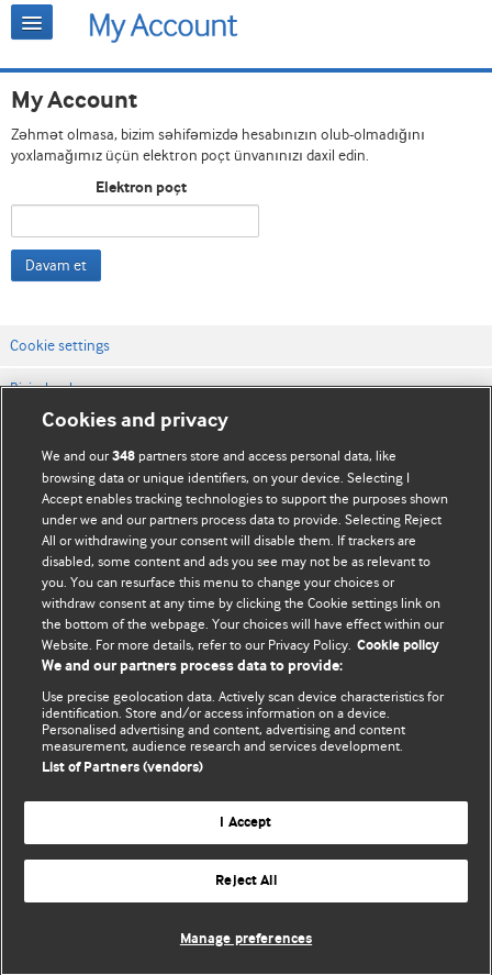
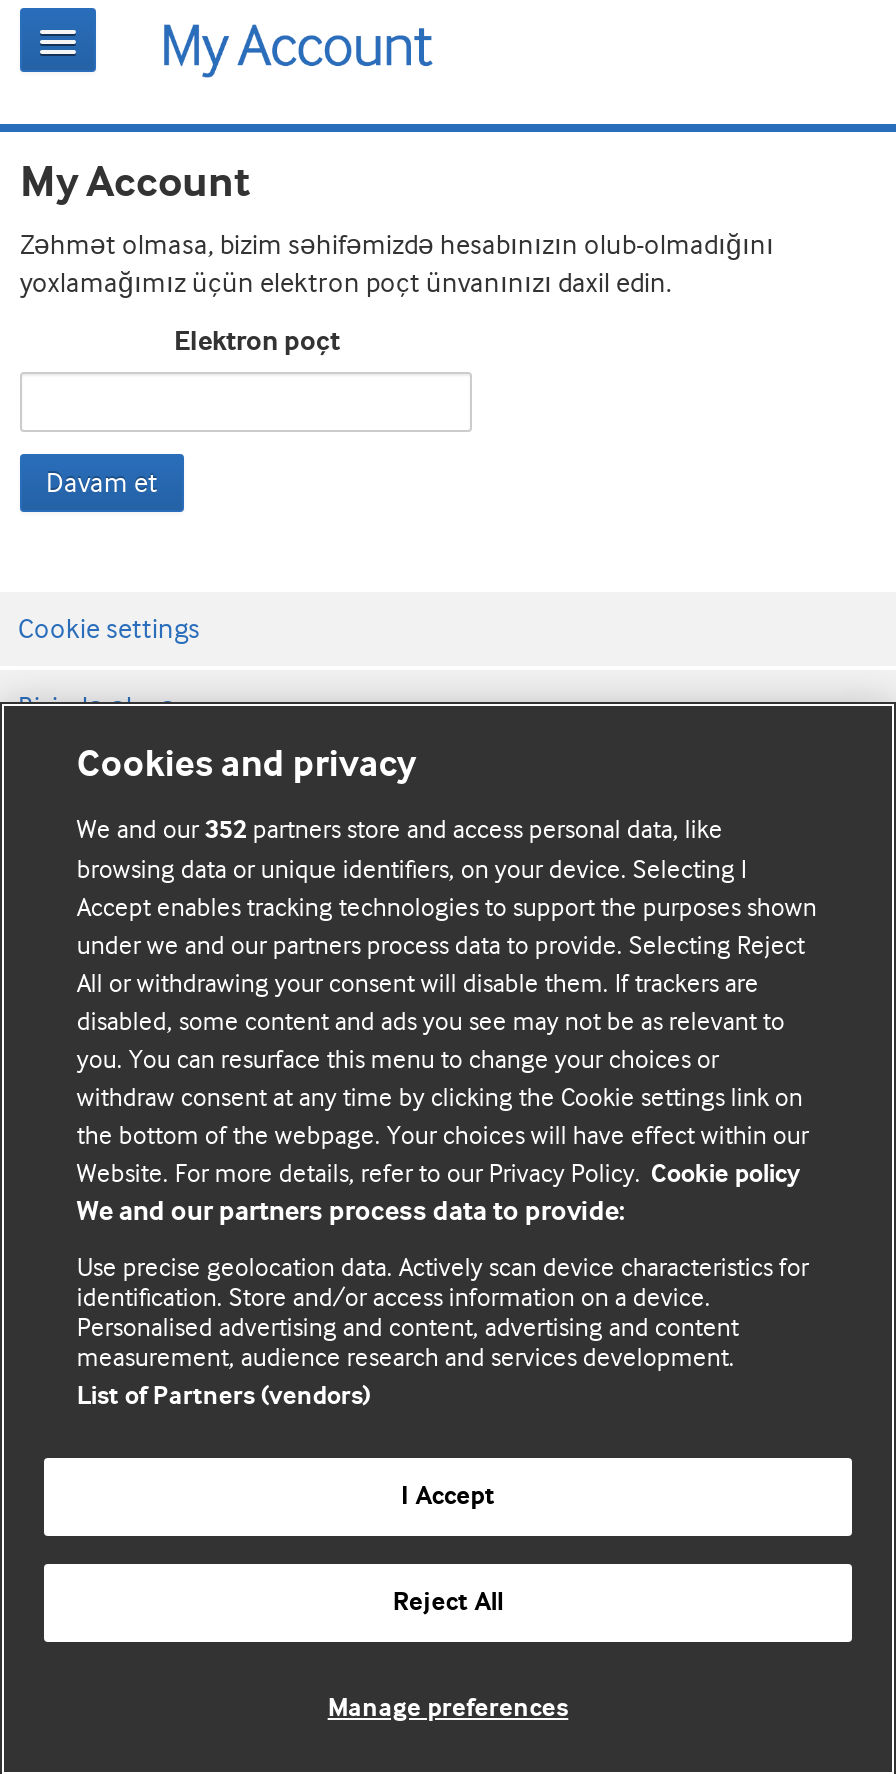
- We and our 348 partners store and access personal data, like
+ We and our 352 partners store and access personal data, like
